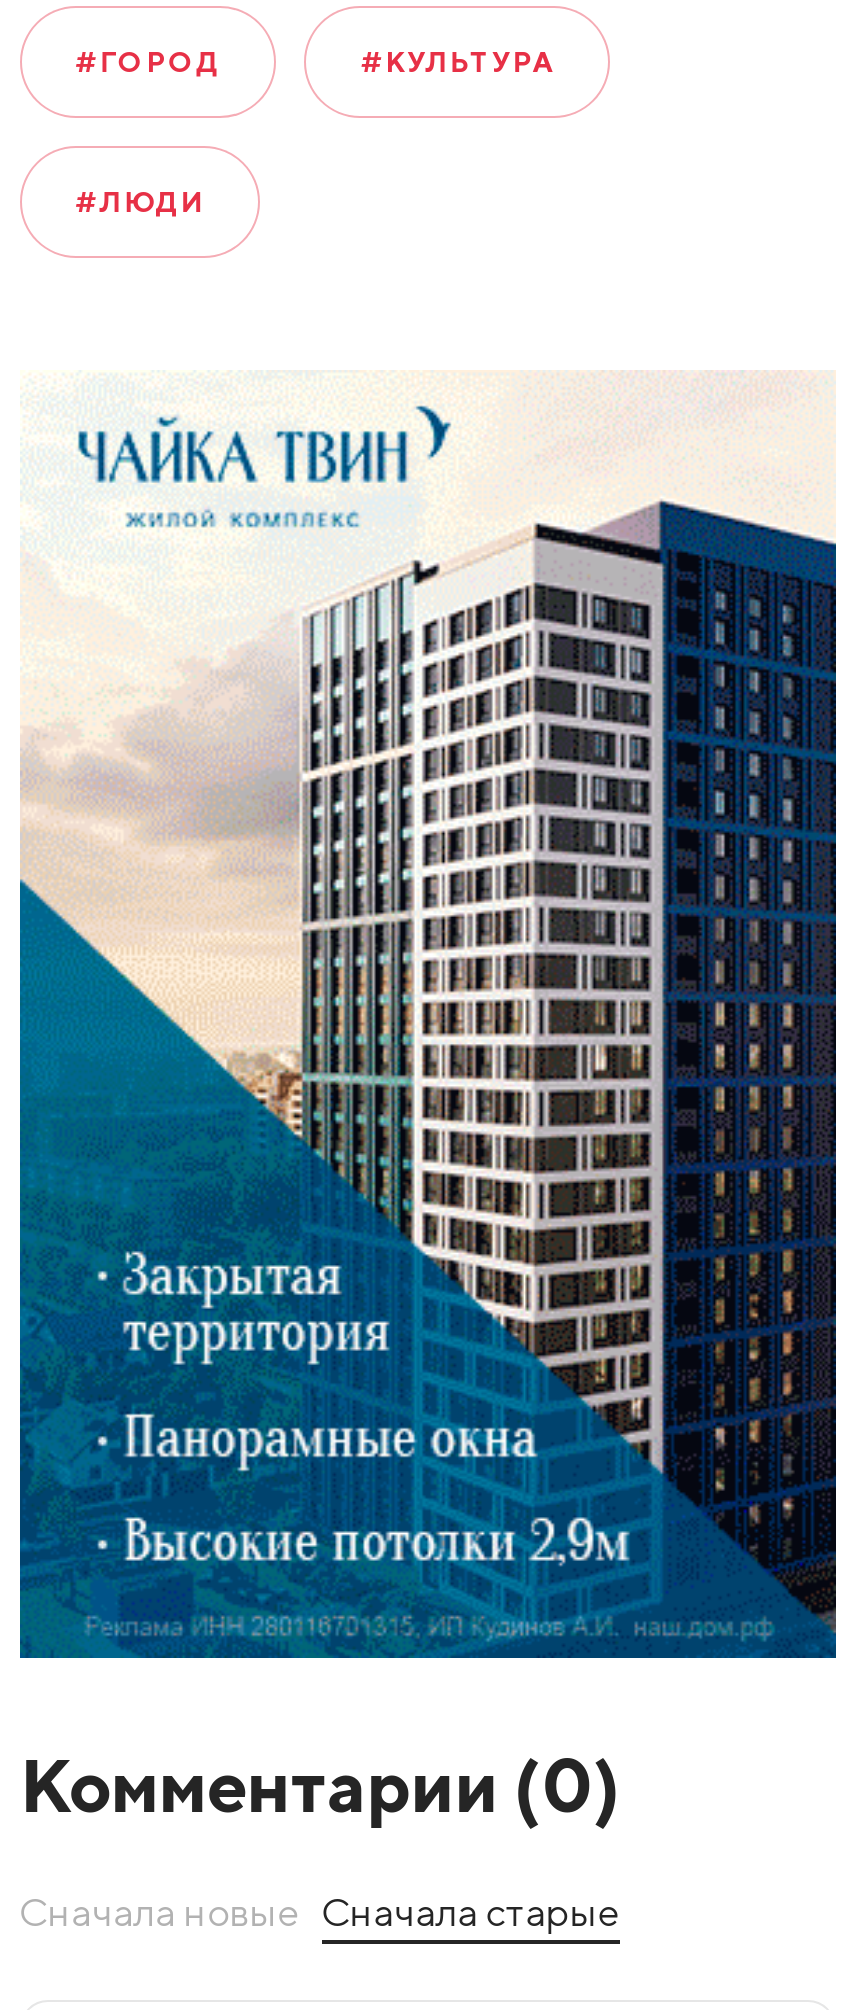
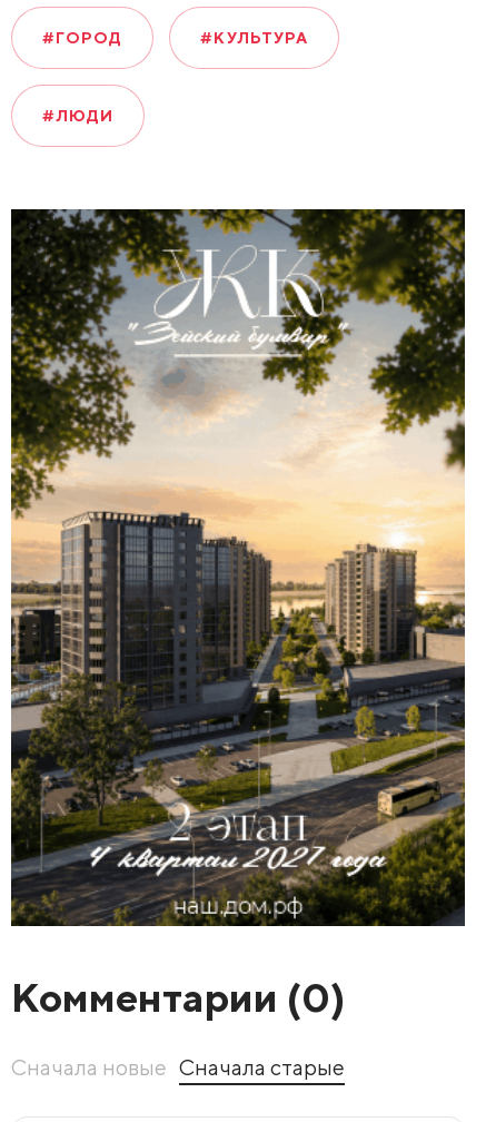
- [image]
+ [image]
